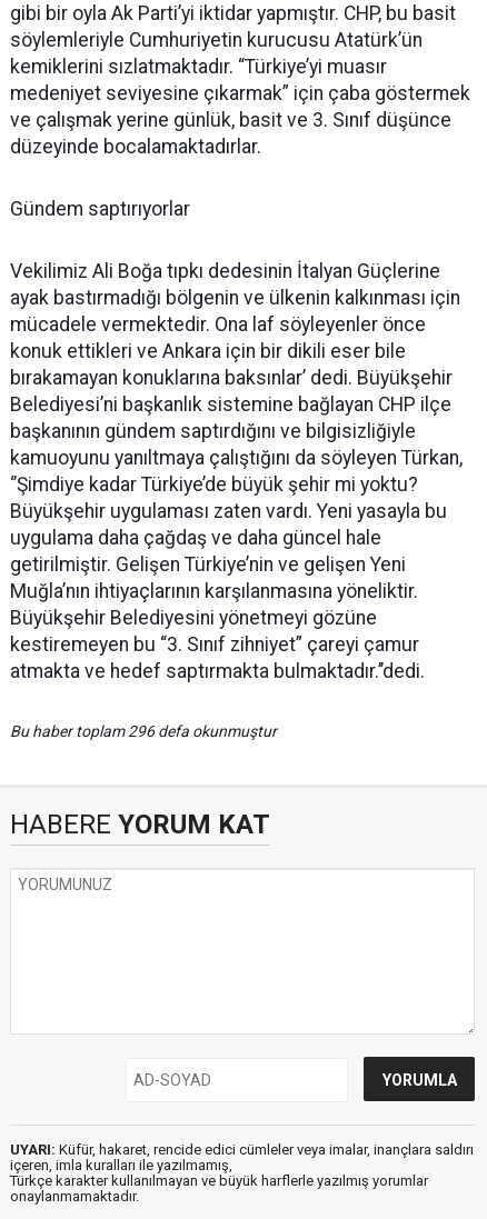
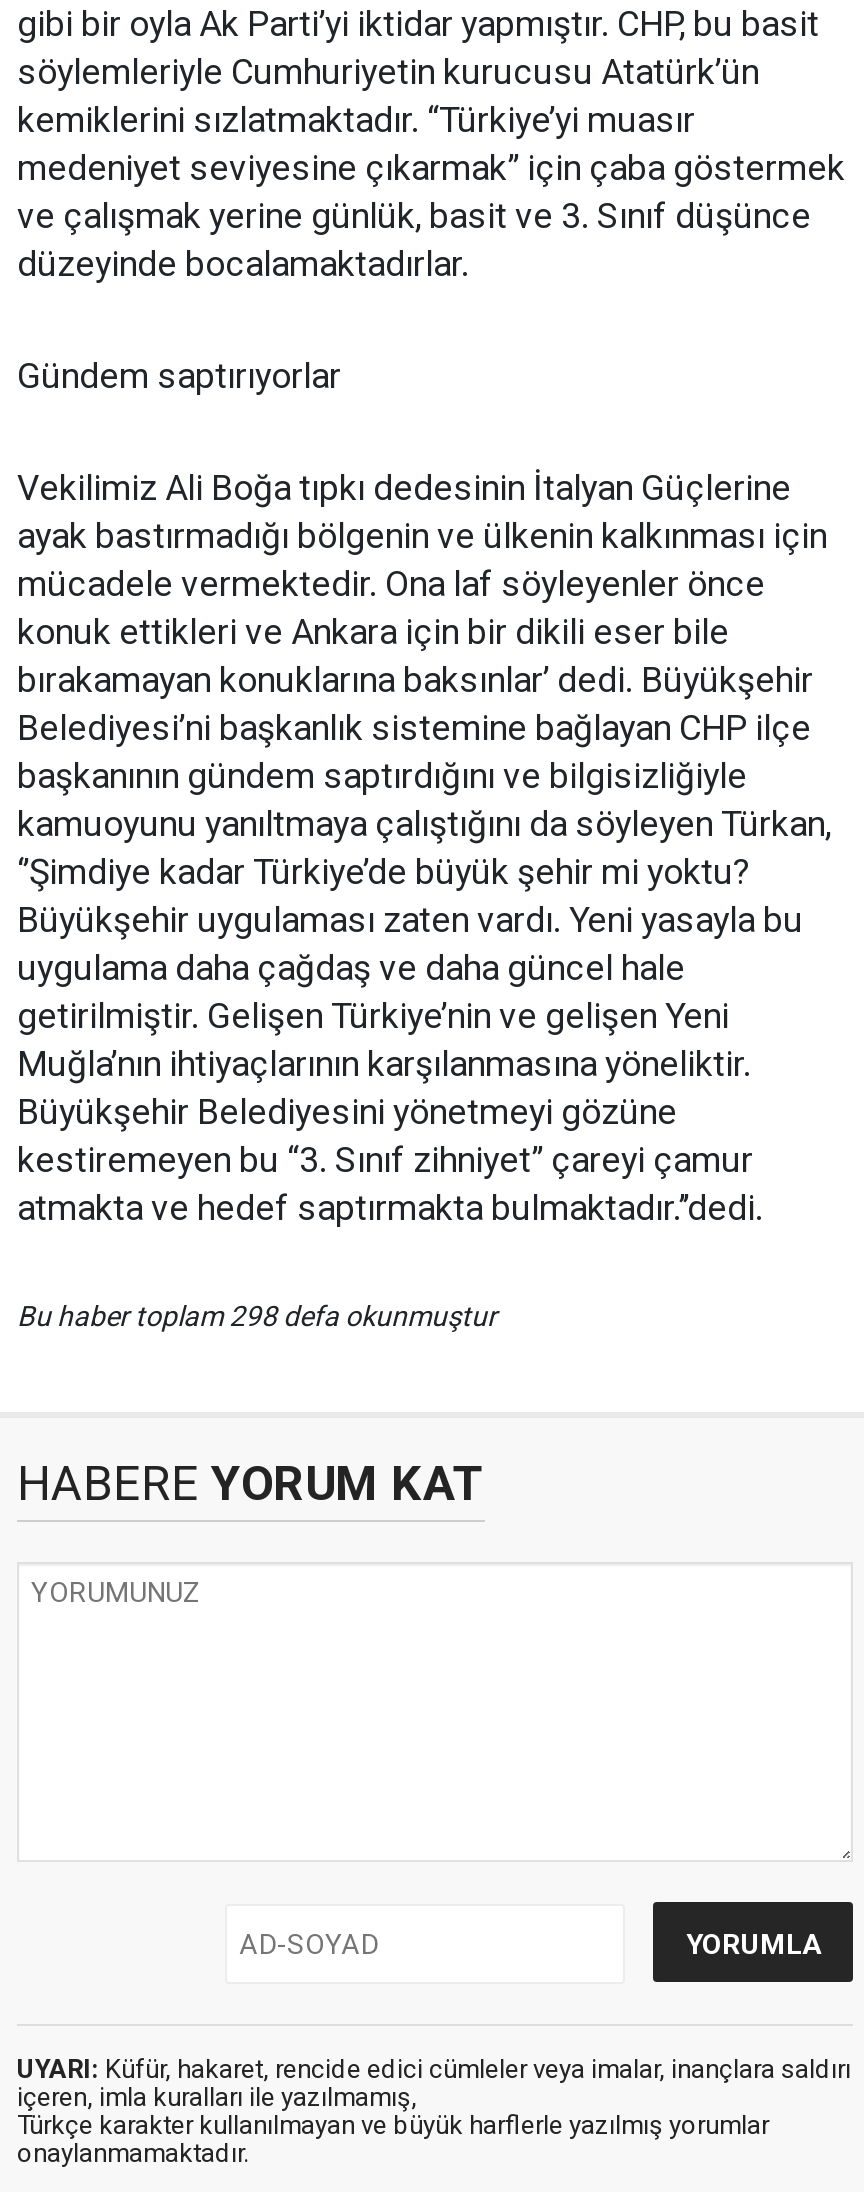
- Bu haber toplam 296 defa okunmuştur
+ Bu haber toplam 298 defa okunmuştur
